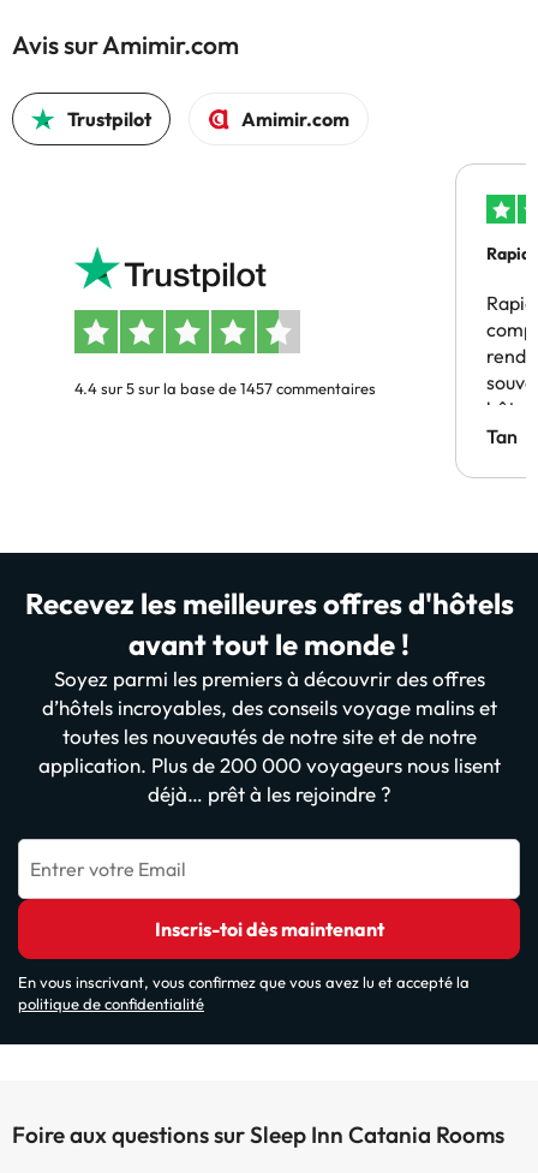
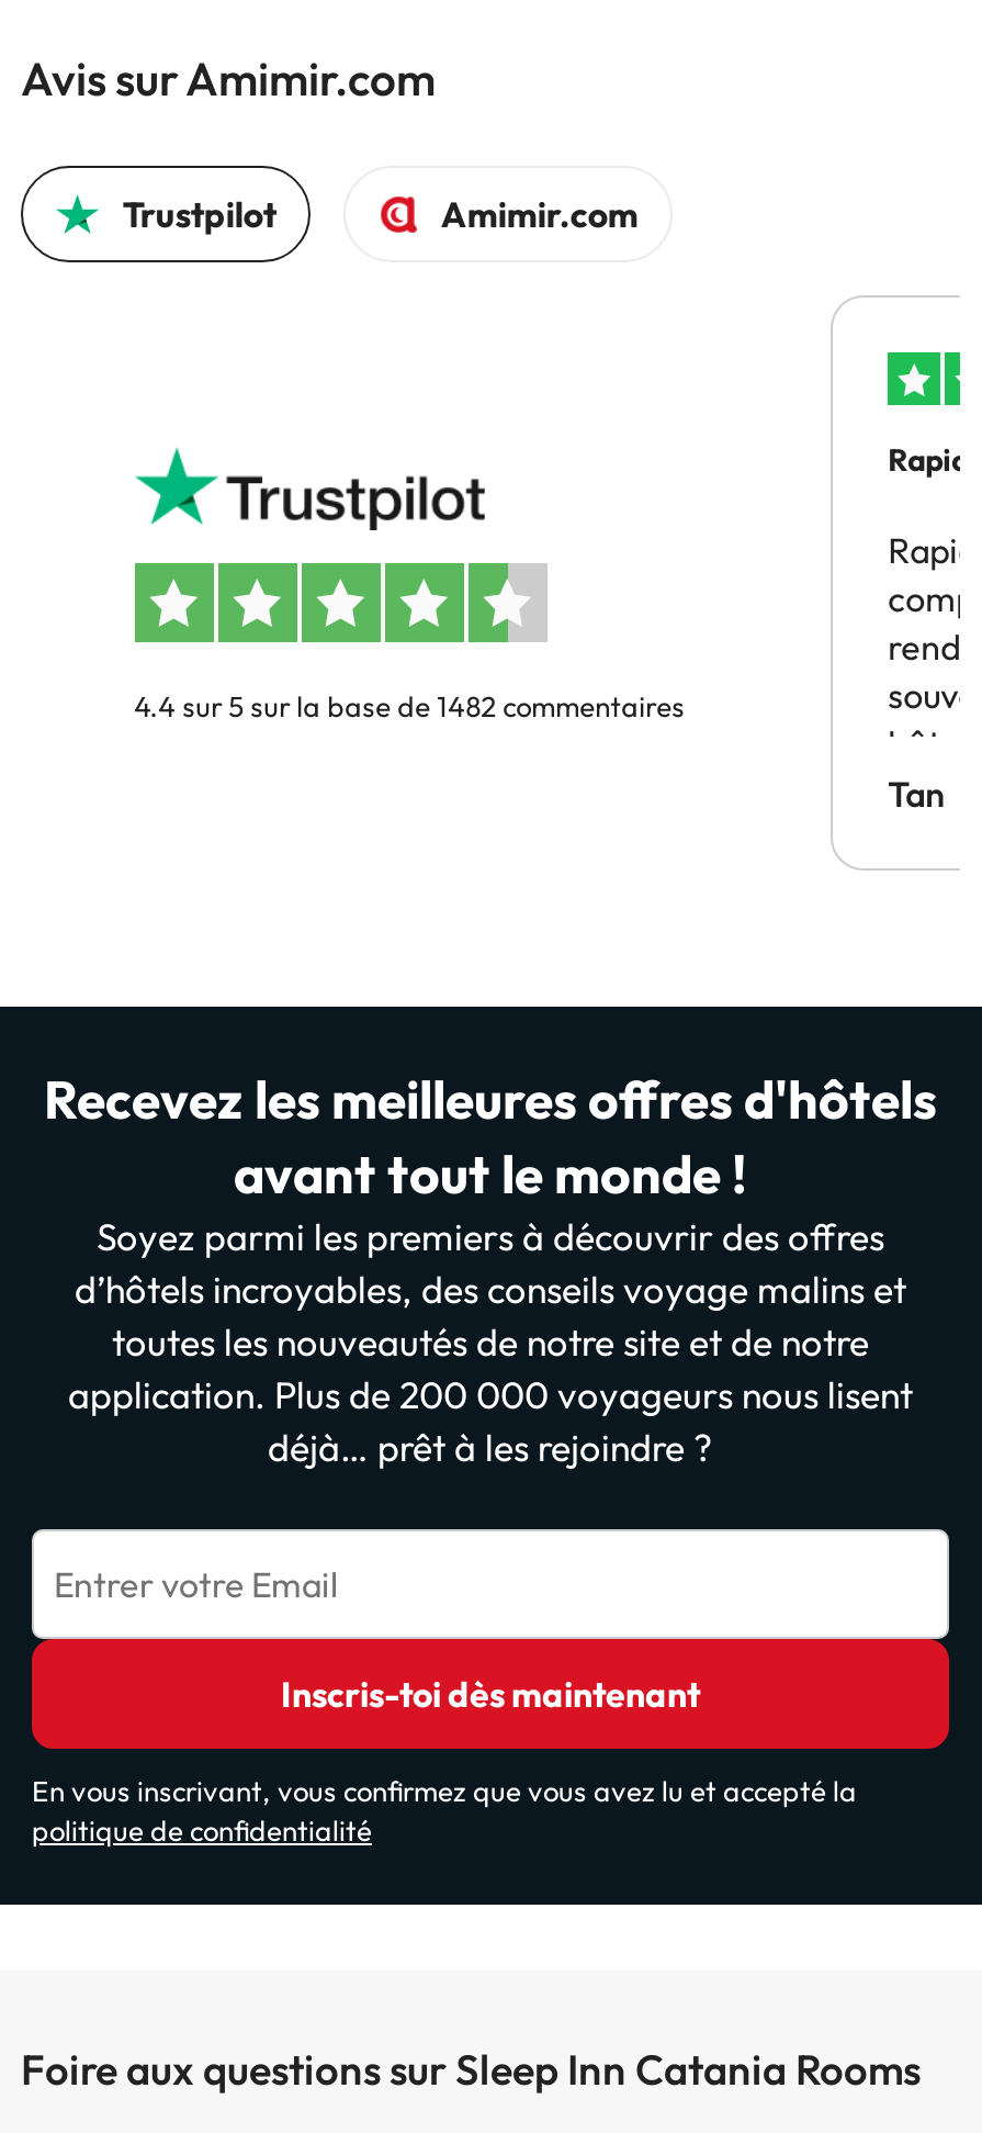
- 4.4 sur 5 sur la base de 1457 commentaires
+ 4.4 sur 5 sur la base de 1482 commentaires
